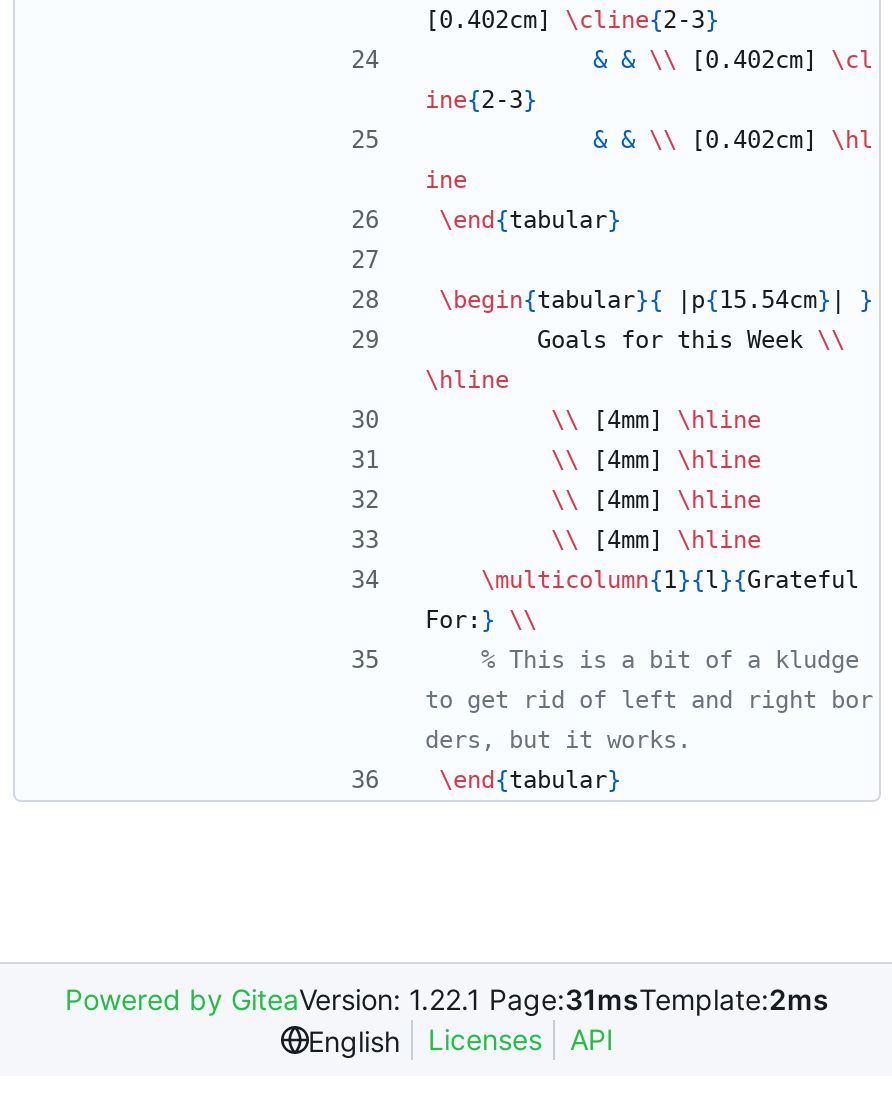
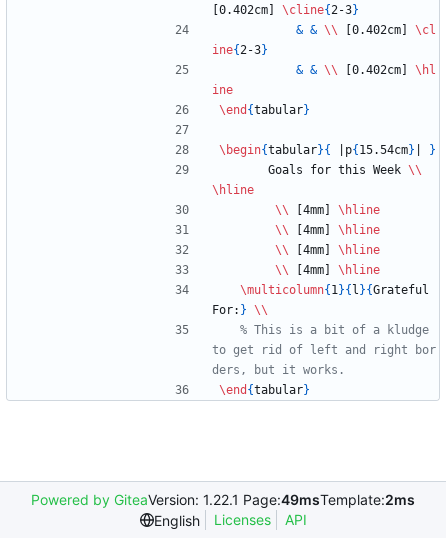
- Powered by GiteaVersion: 1.22.1 Page:31msTemplate:2ms
+ Powered by GiteaVersion: 1.22.1 Page:49msTemplate:2ms
